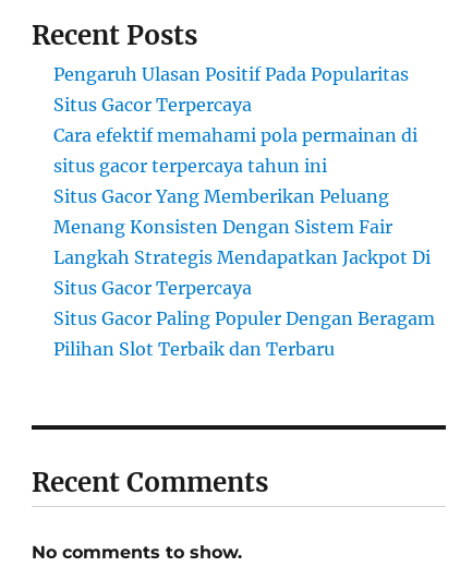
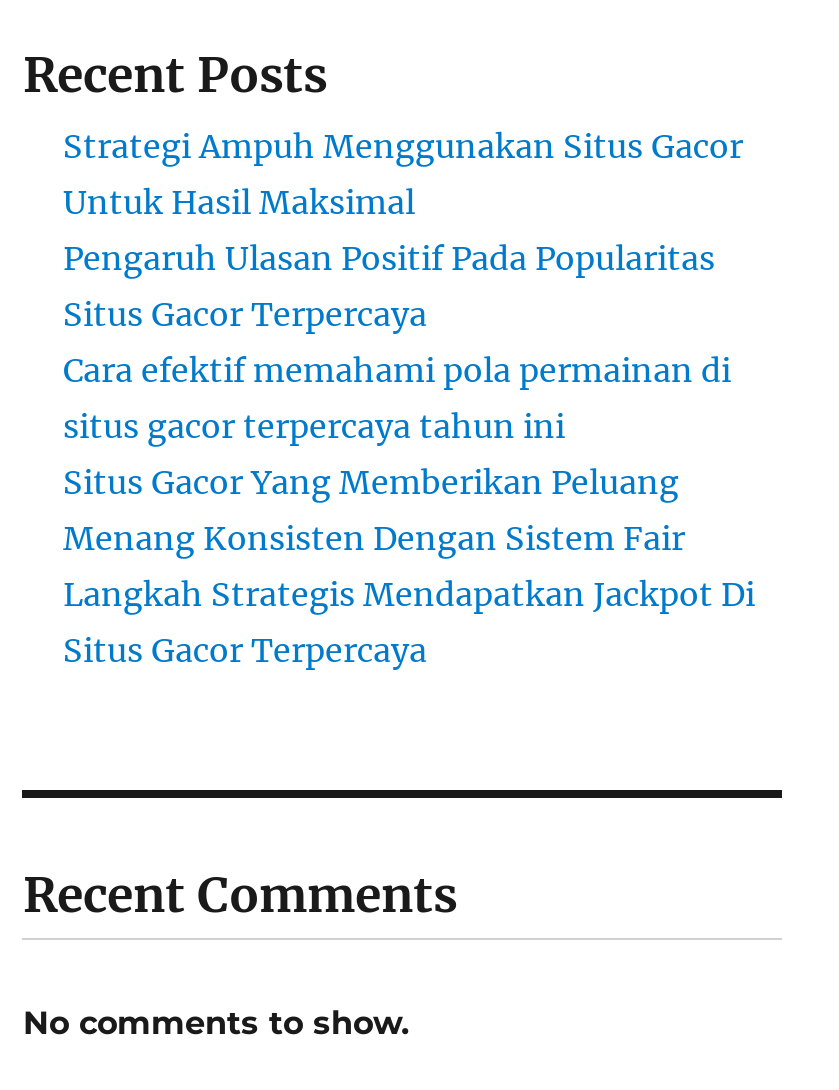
+ Strategi Ampuh Menggunakan Situs Gacor
+ Untuk Hasil Maksimal

moved down: Pengaruh Ulasan Positif Pada Popularitas | Situs Gacor Terpercaya | Cara efektif memahami pola permainan di | situs gacor terpercaya tahun ini | Situs Gacor Yang Memberikan Peluang | Menang Konsisten Dengan Sistem Fair | Langkah Strategis Mendapatkan Jackpot Di | Situs Gacor Terpercaya

- Situs Gacor Paling Populer Dengan Beragam
- Pilihan Slot Terbaik dan Terbaru
